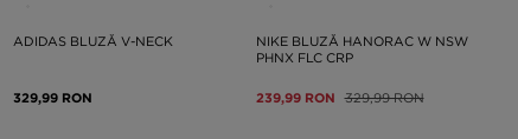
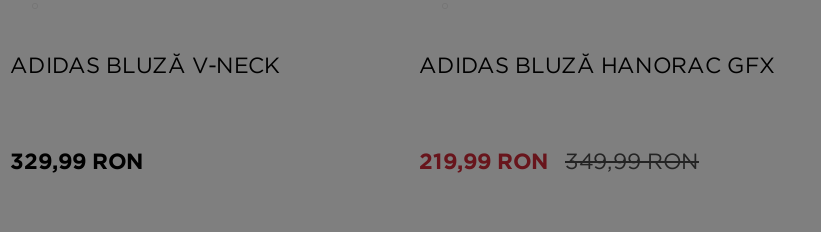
- NIKE BLUZĂ HANORAC W NSW
- PHNX FLC CRP
+ ADIDAS BLUZĂ HANORAC GFX

- 239,99 RON 329,99 RON
+ 219,99 RON 349,99 RON
